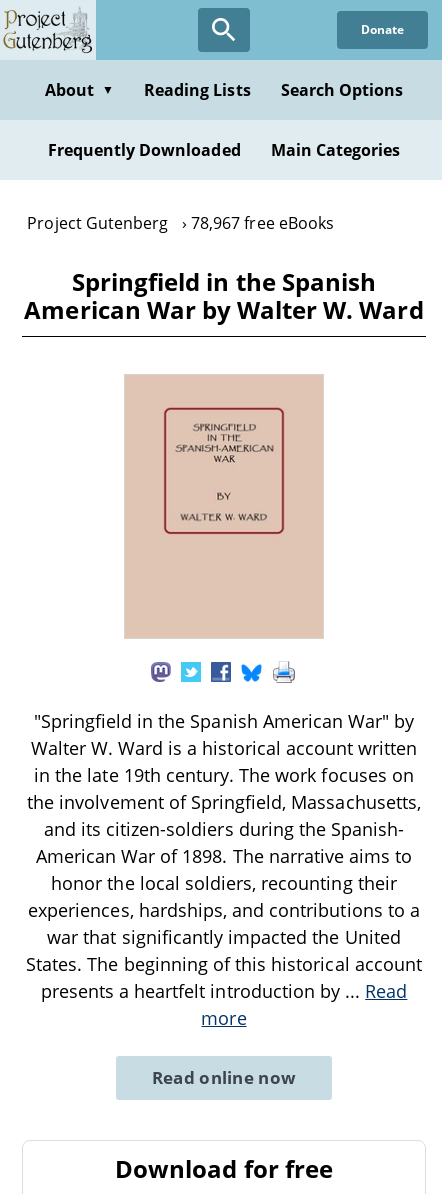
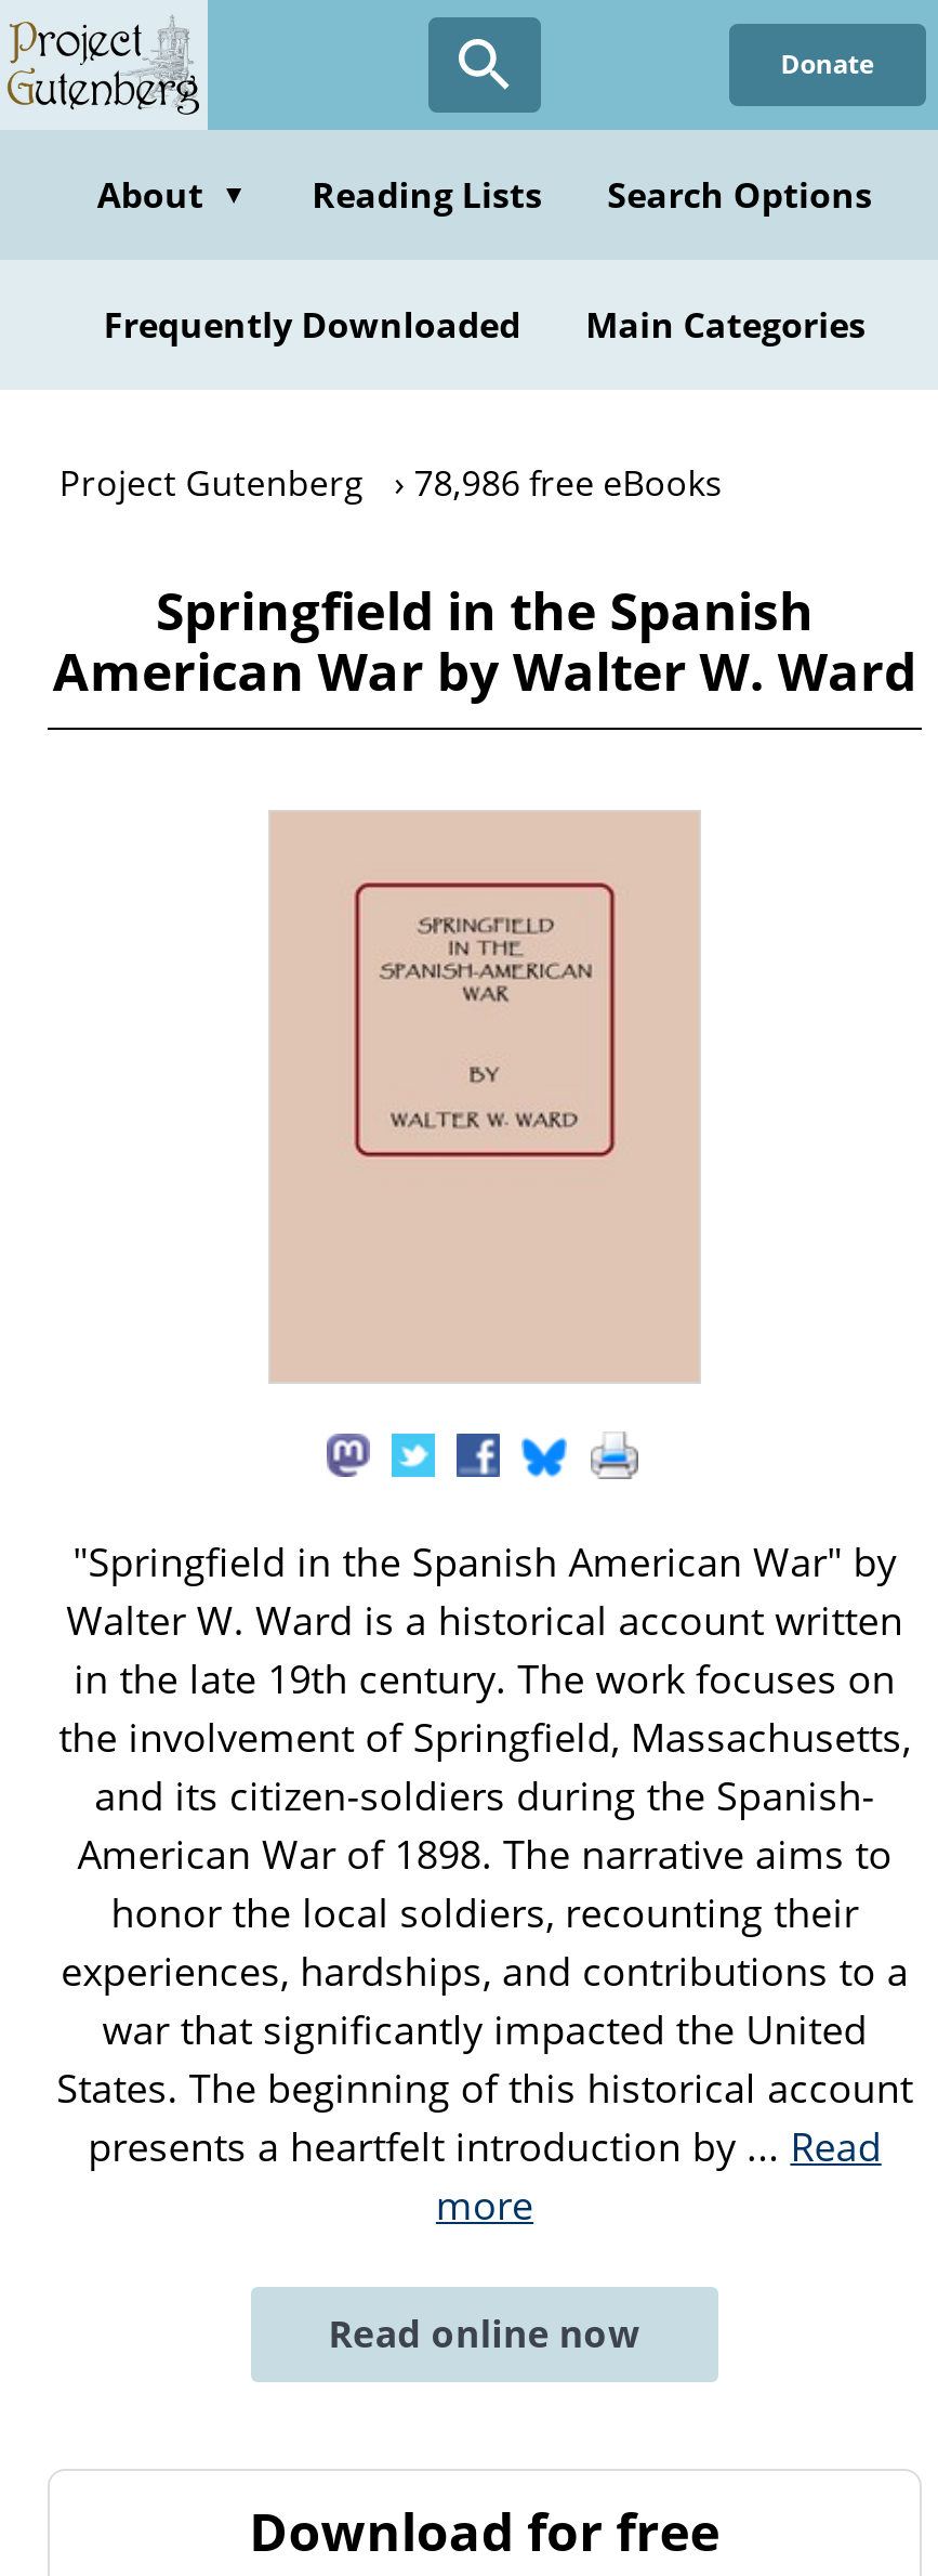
- Project Gutenberg 78,967 free eBooks
+ Project Gutenberg 78,986 free eBooks
